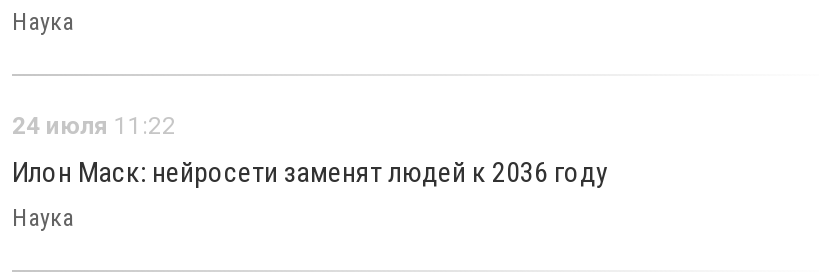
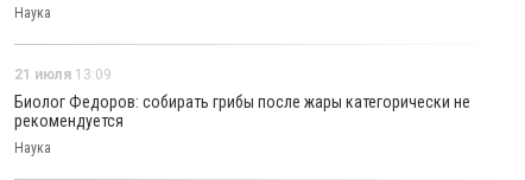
- 24 июля 11:22
+ 21 июля 13:09

- Илон Маск: нейросети заменят людей к 2036 году
+ Биолог Федоров: собирать грибы после жары категорически не
+ рекомендуется
